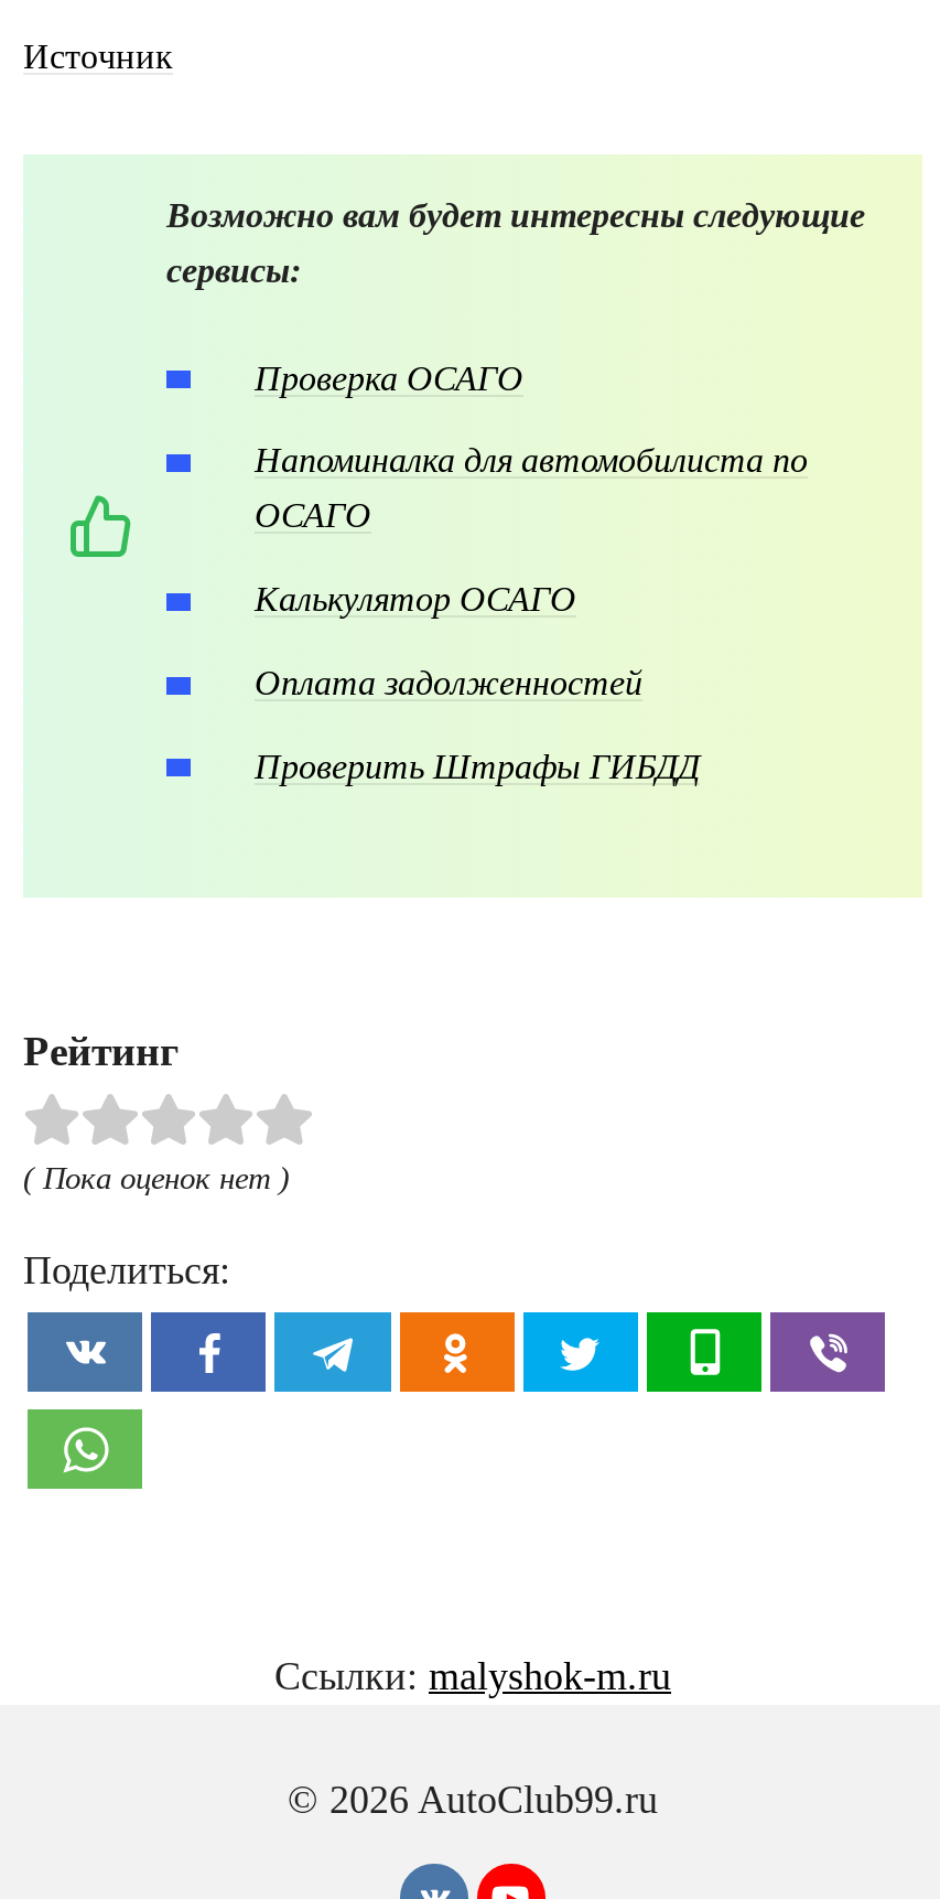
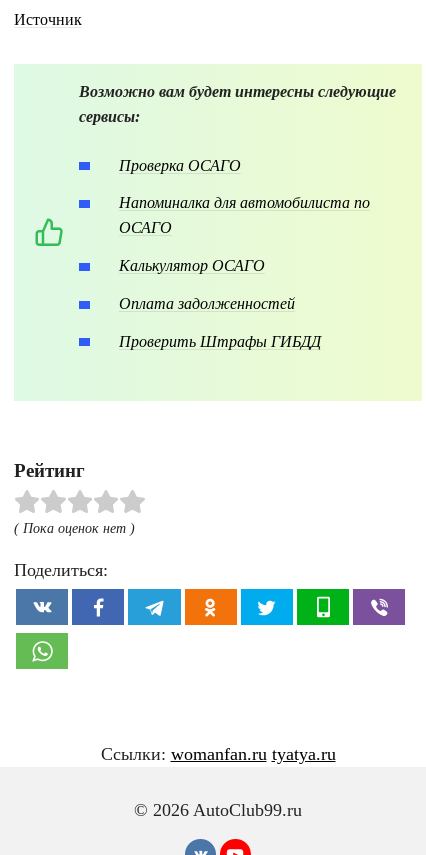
- Ссылки: malyshok-m.ru
+ Ссылки: womanfan.ru tyatya.ru
